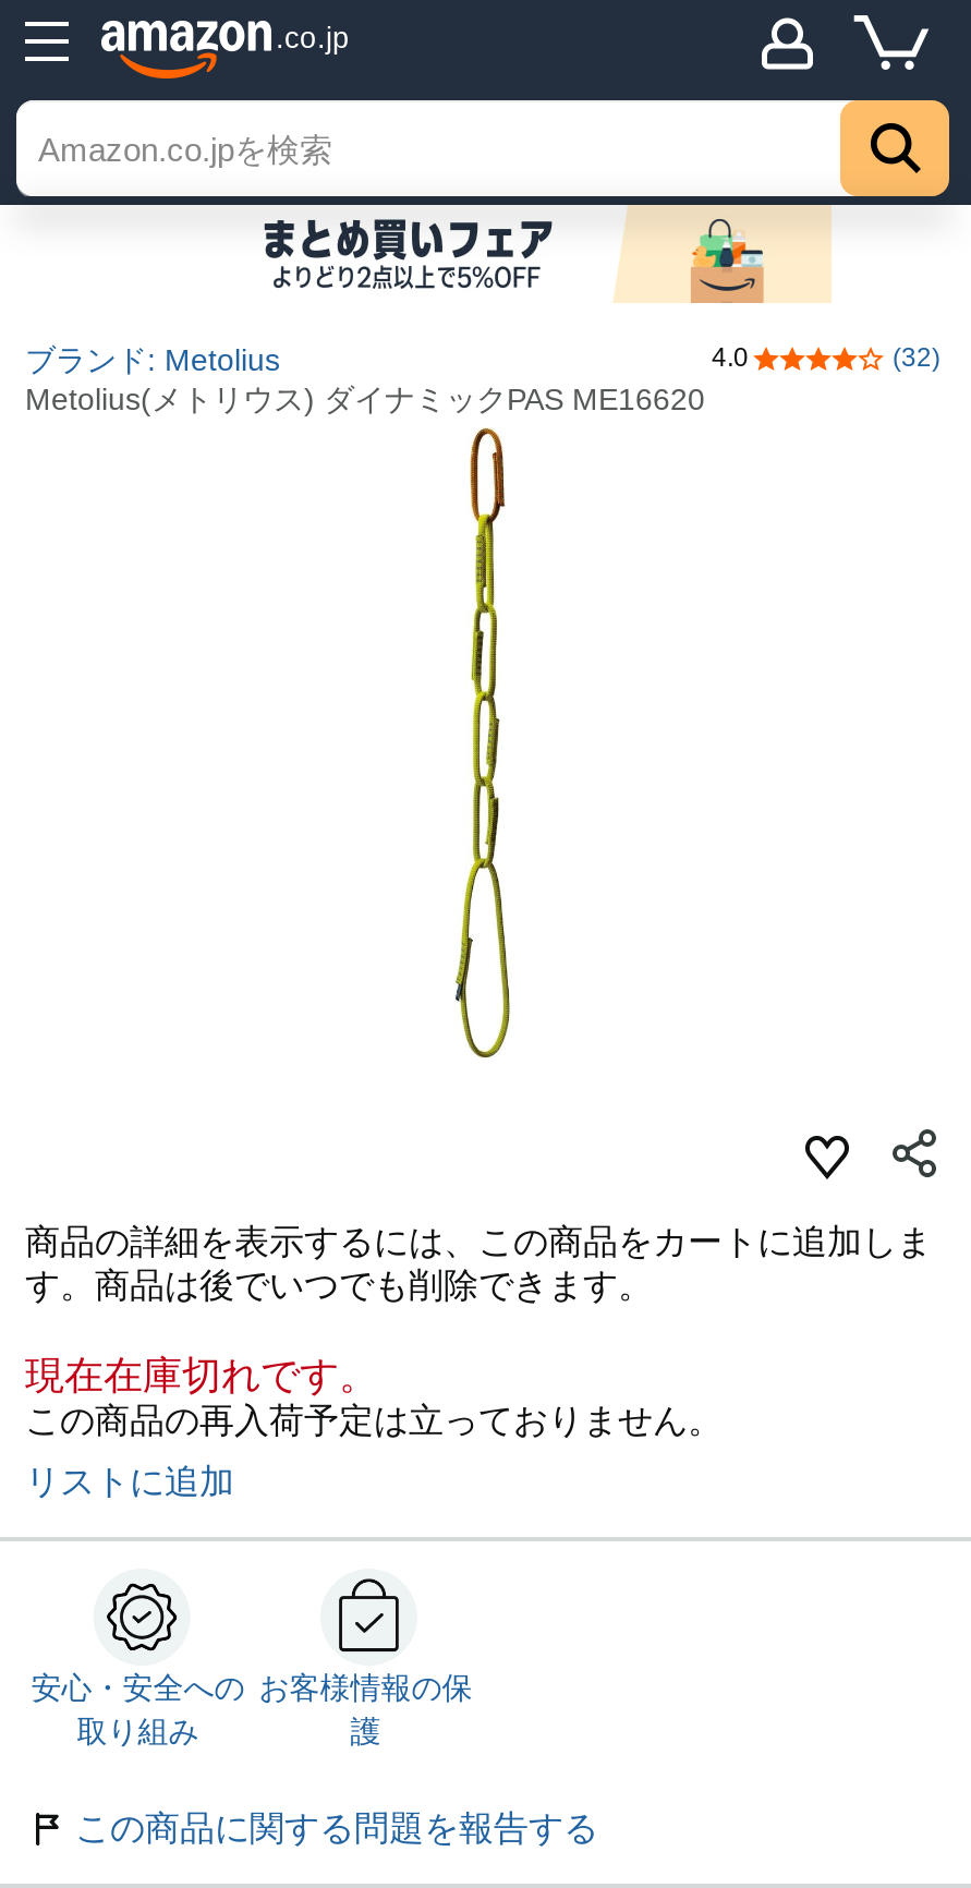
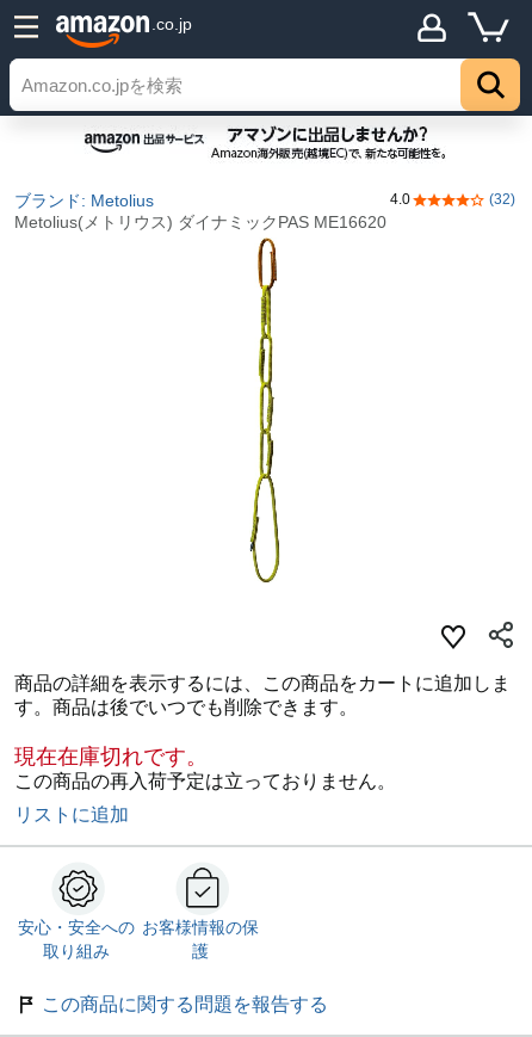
- [image]
+ [image]
